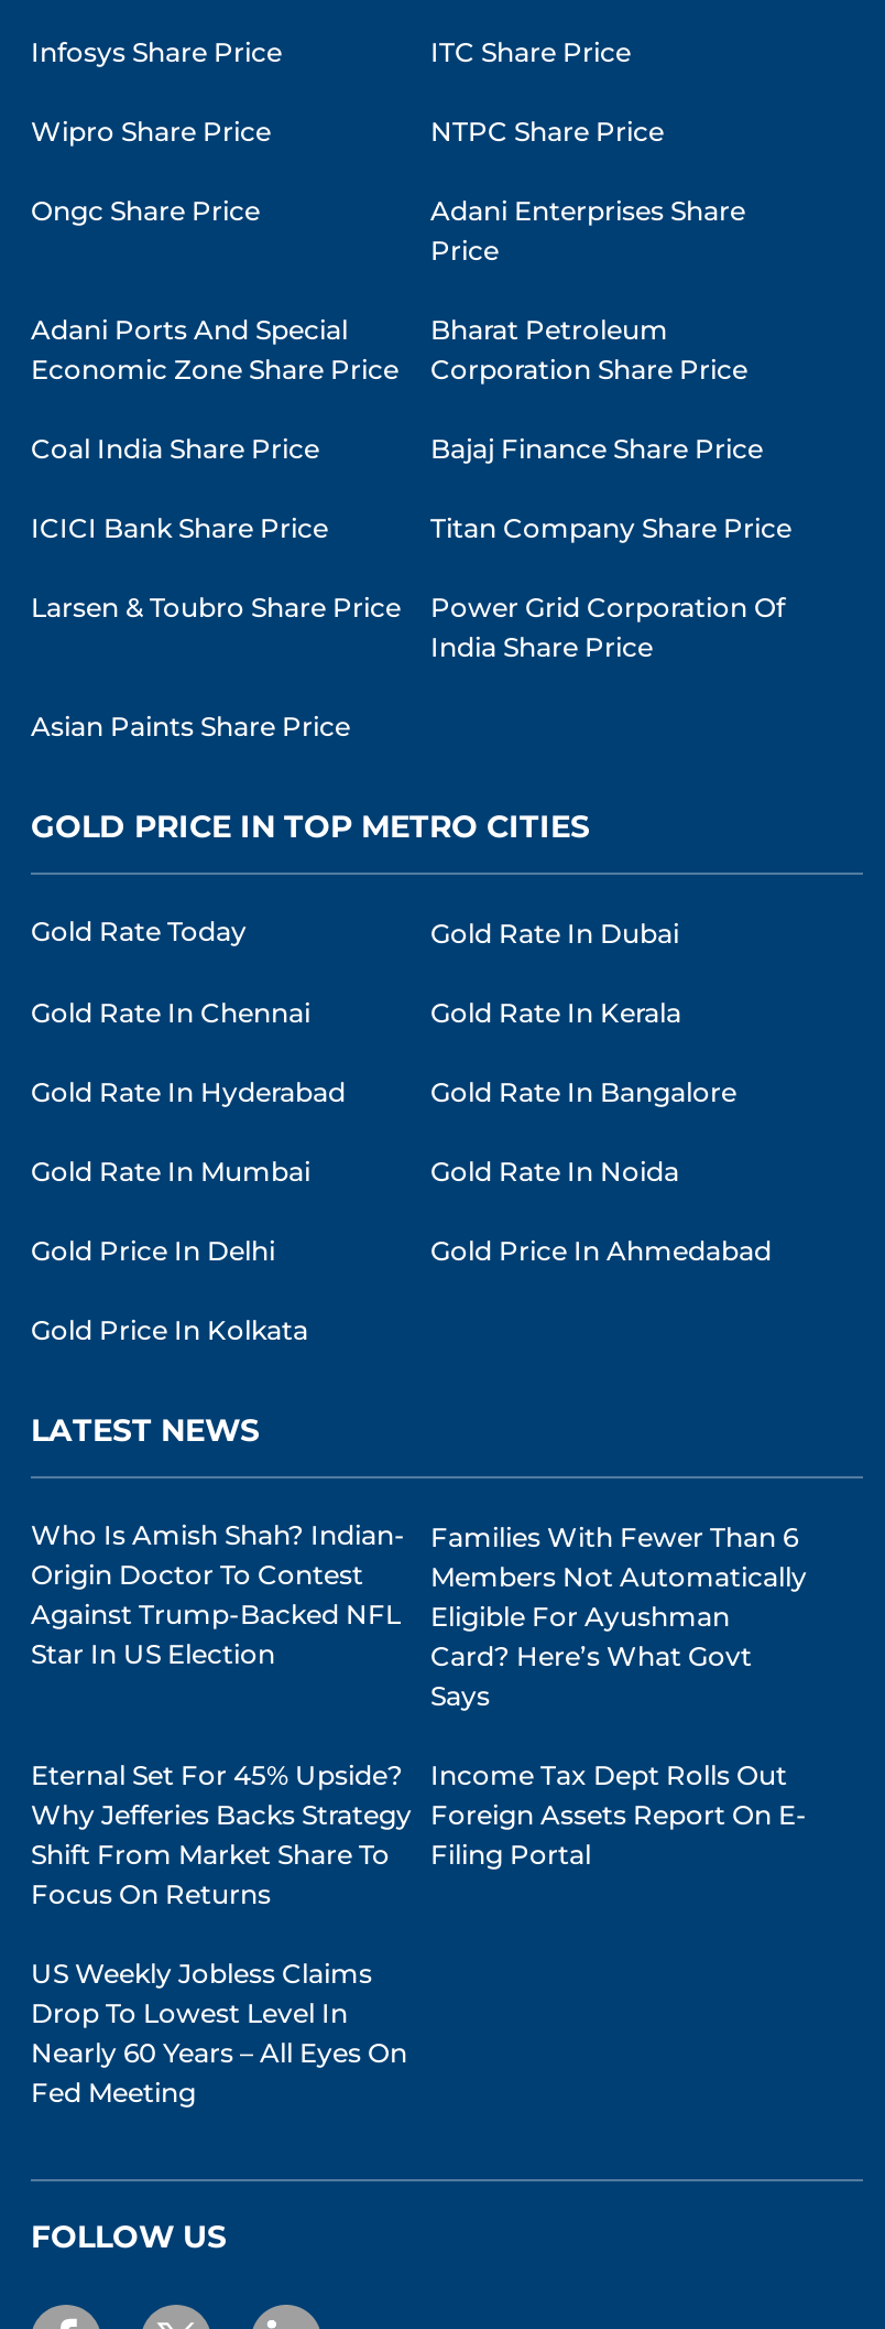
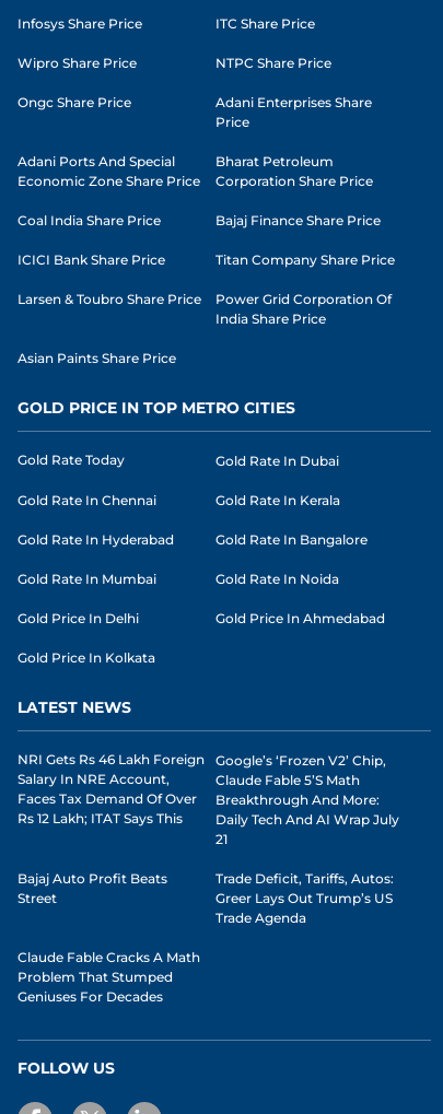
- Who Is Amish Shah? Indian-
- Origin Doctor To Contest
- Against Trump-Backed NFL
- Star In US Election
+ NRI Gets Rs 46 Lakh Foreign
+ Salary In NRE Account,
+ Faces Tax Demand Of Over
+ Rs 12 Lakh; ITAT Says This

- Families With Fewer Than 6
- Members Not Automatically
- Eligible For Ayushman
- Card? Here’s What Govt
- Says
+ Google’s ‘Frozen V2’ Chip,
+ Claude Fable 5’s Math
+ Breakthrough And More:
+ Daily Tech And AI Wrap July
+ 21

- Eternal Set For 45% Upside?
- Why Jefferies Backs Strategy
- Shift From Market Share To
- Focus On Returns
+ Bajaj Auto Profit Beats
+ Street

- Income Tax Dept Rolls Out
- Foreign Assets Report On E-
- Filing Portal
+ Trade Deficit, Tariffs, Autos:
+ Greer Lays Out Trump’s US
+ Trade Agenda

- US Weekly Jobless Claims
- Drop To Lowest Level In
- Nearly 60 Years – All Eyes On
- Fed Meeting
+ Claude Fable Cracks A Math
+ Problem That Stumped
+ Geniuses For Decades
